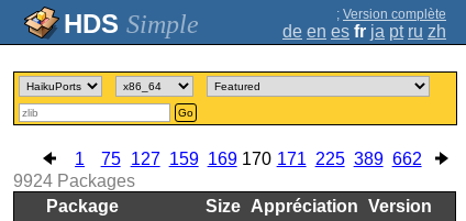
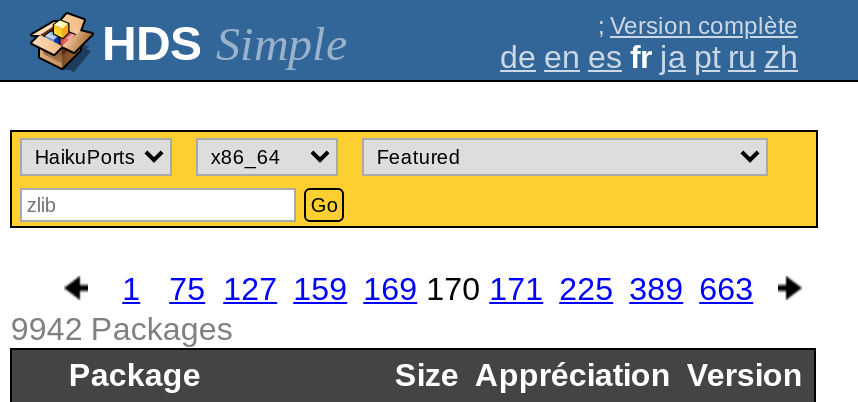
- 1 75 127 159 169 170 171 225 389 662
+ 1 75 127 159 169 170 171 225 389 663

- 9924 Packages
+ 9942 Packages
